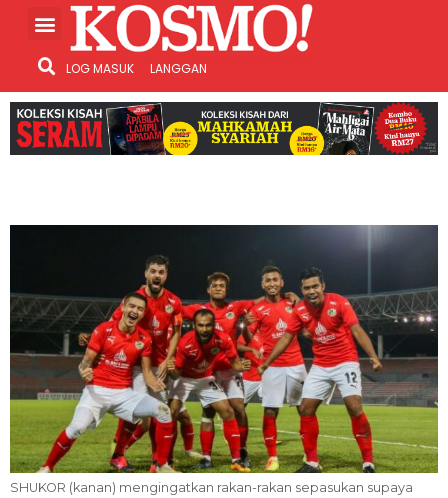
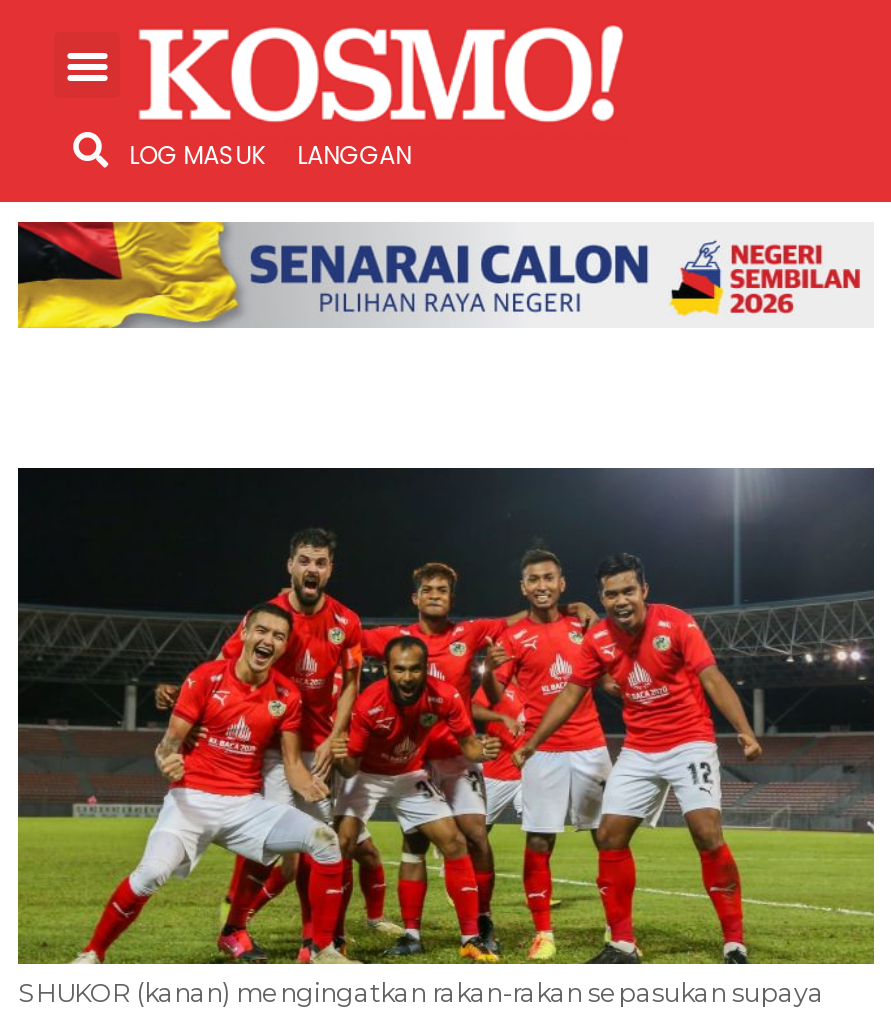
- [image]
+ [image]
